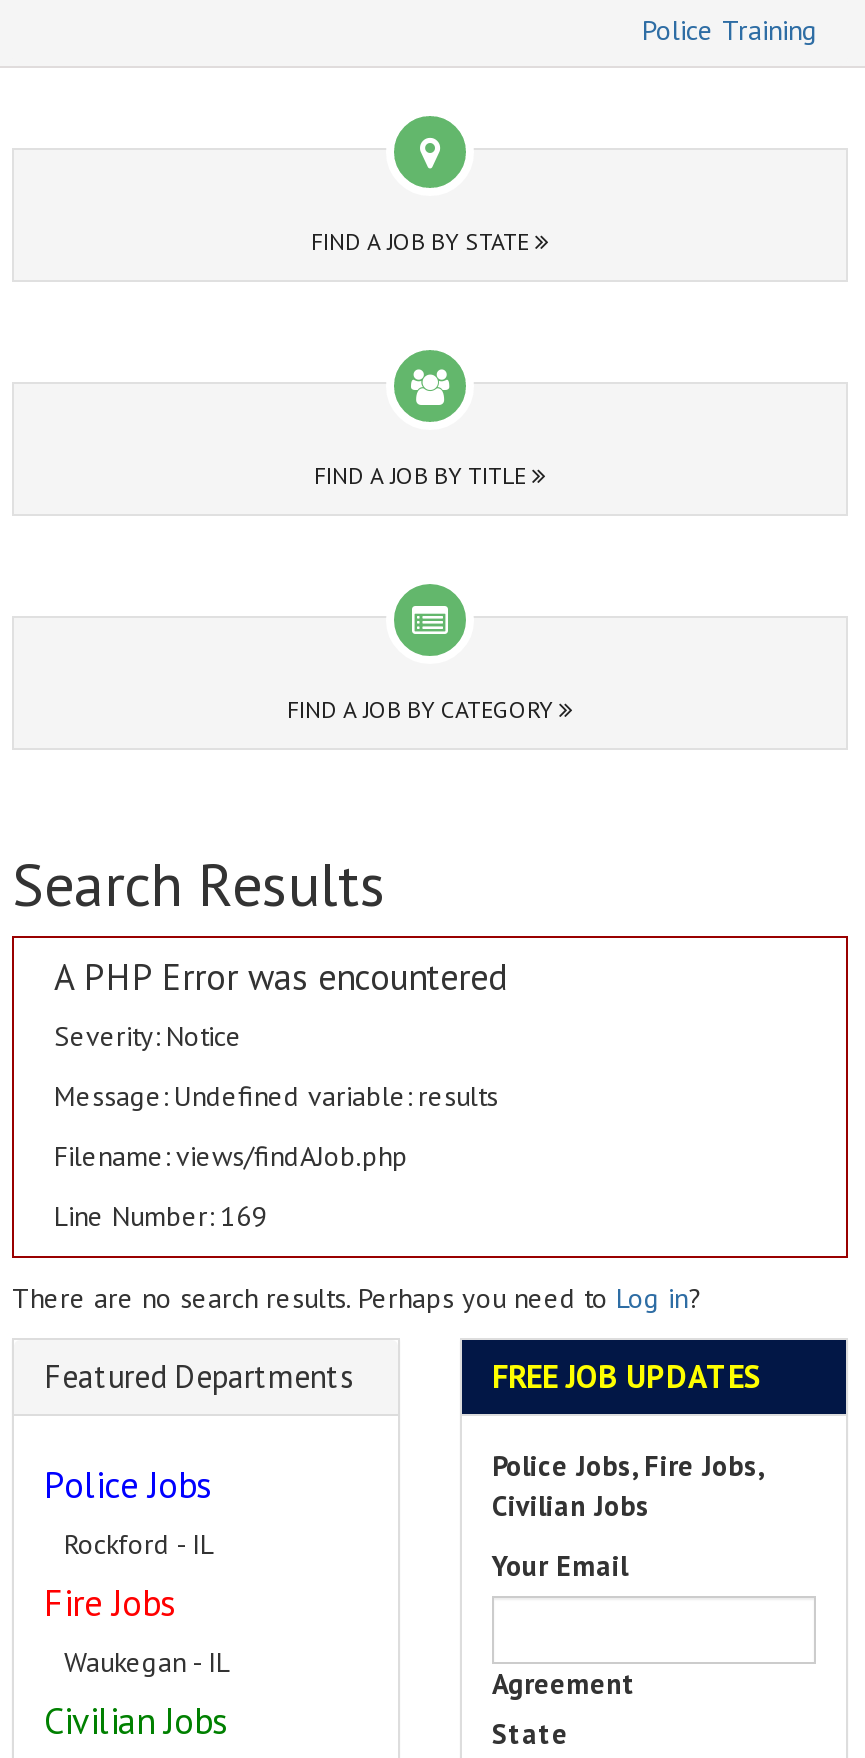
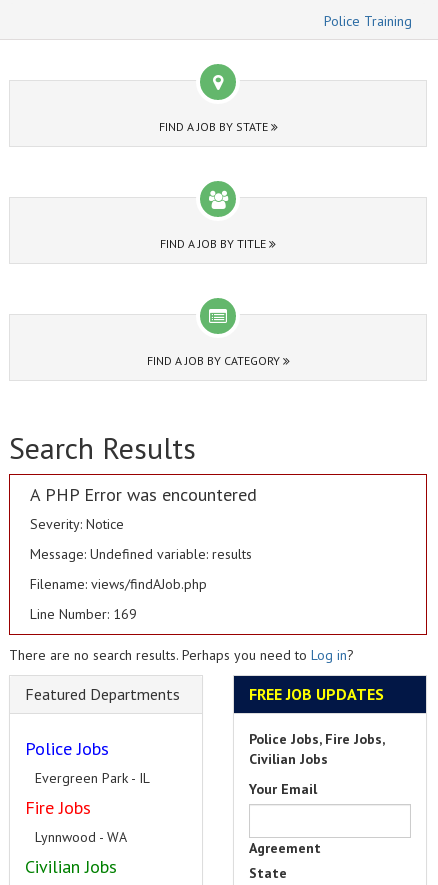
- Rockford - IL
+ Evergreen Park - IL

- Waukegan - IL
+ Lynnwood - WA
